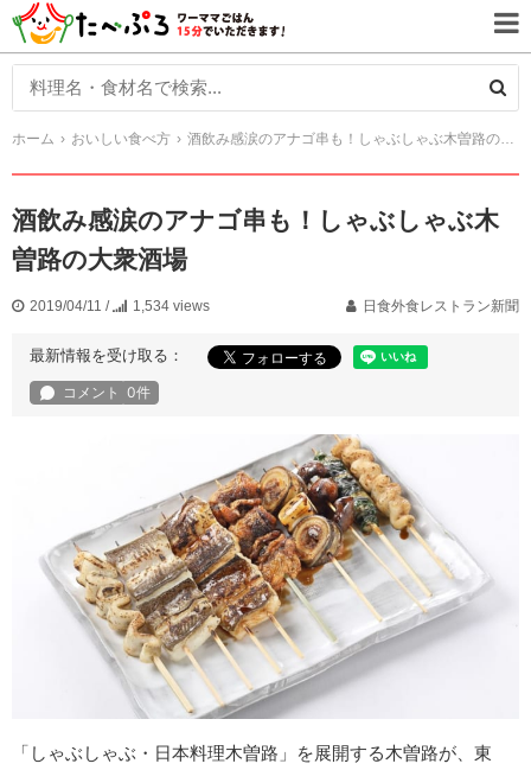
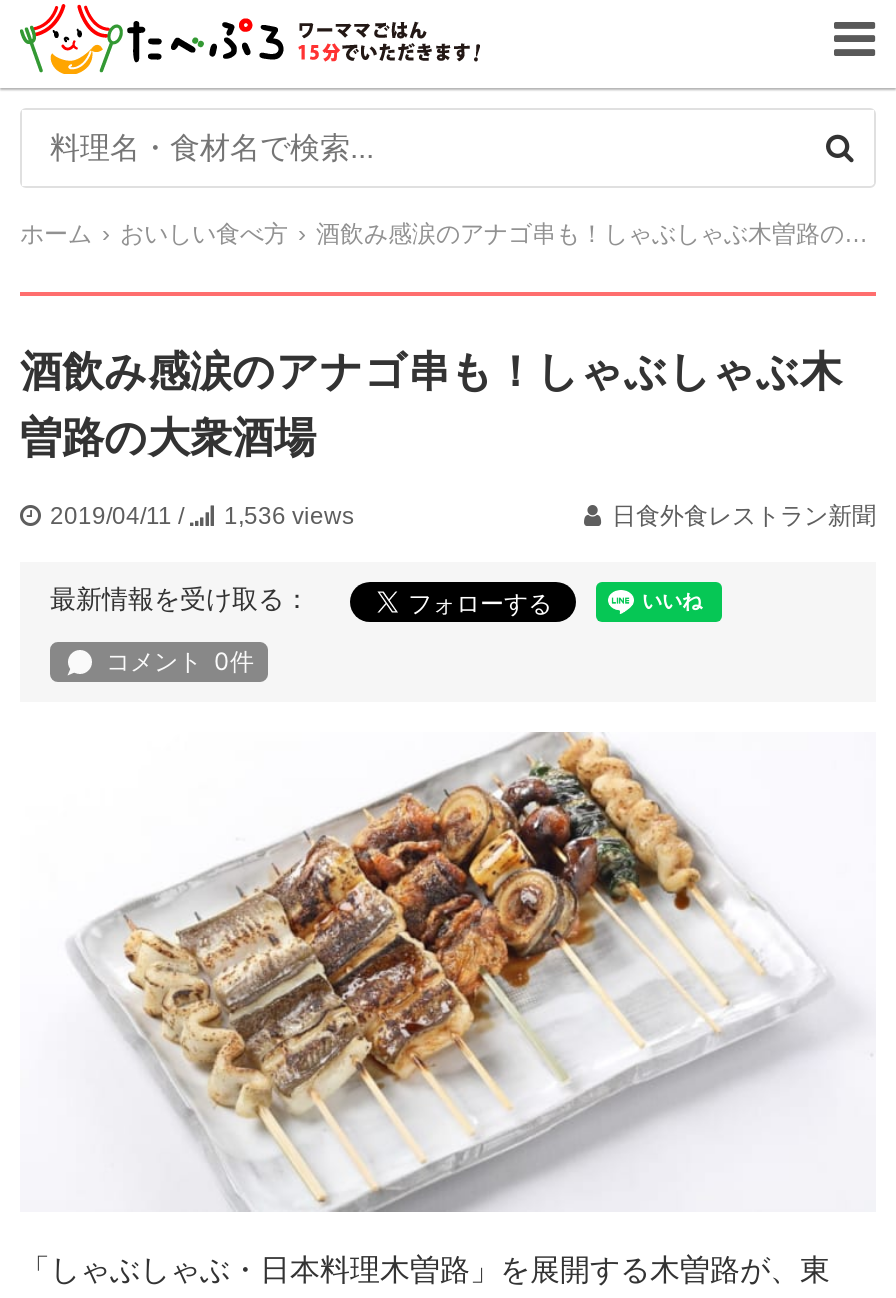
- 2019/04/11 / 1,534 views
+ 2019/04/11 / 1,536 views
